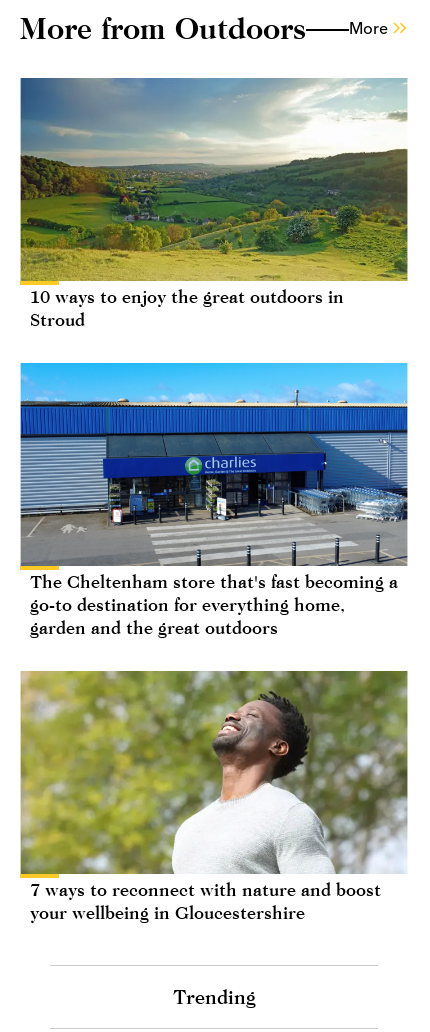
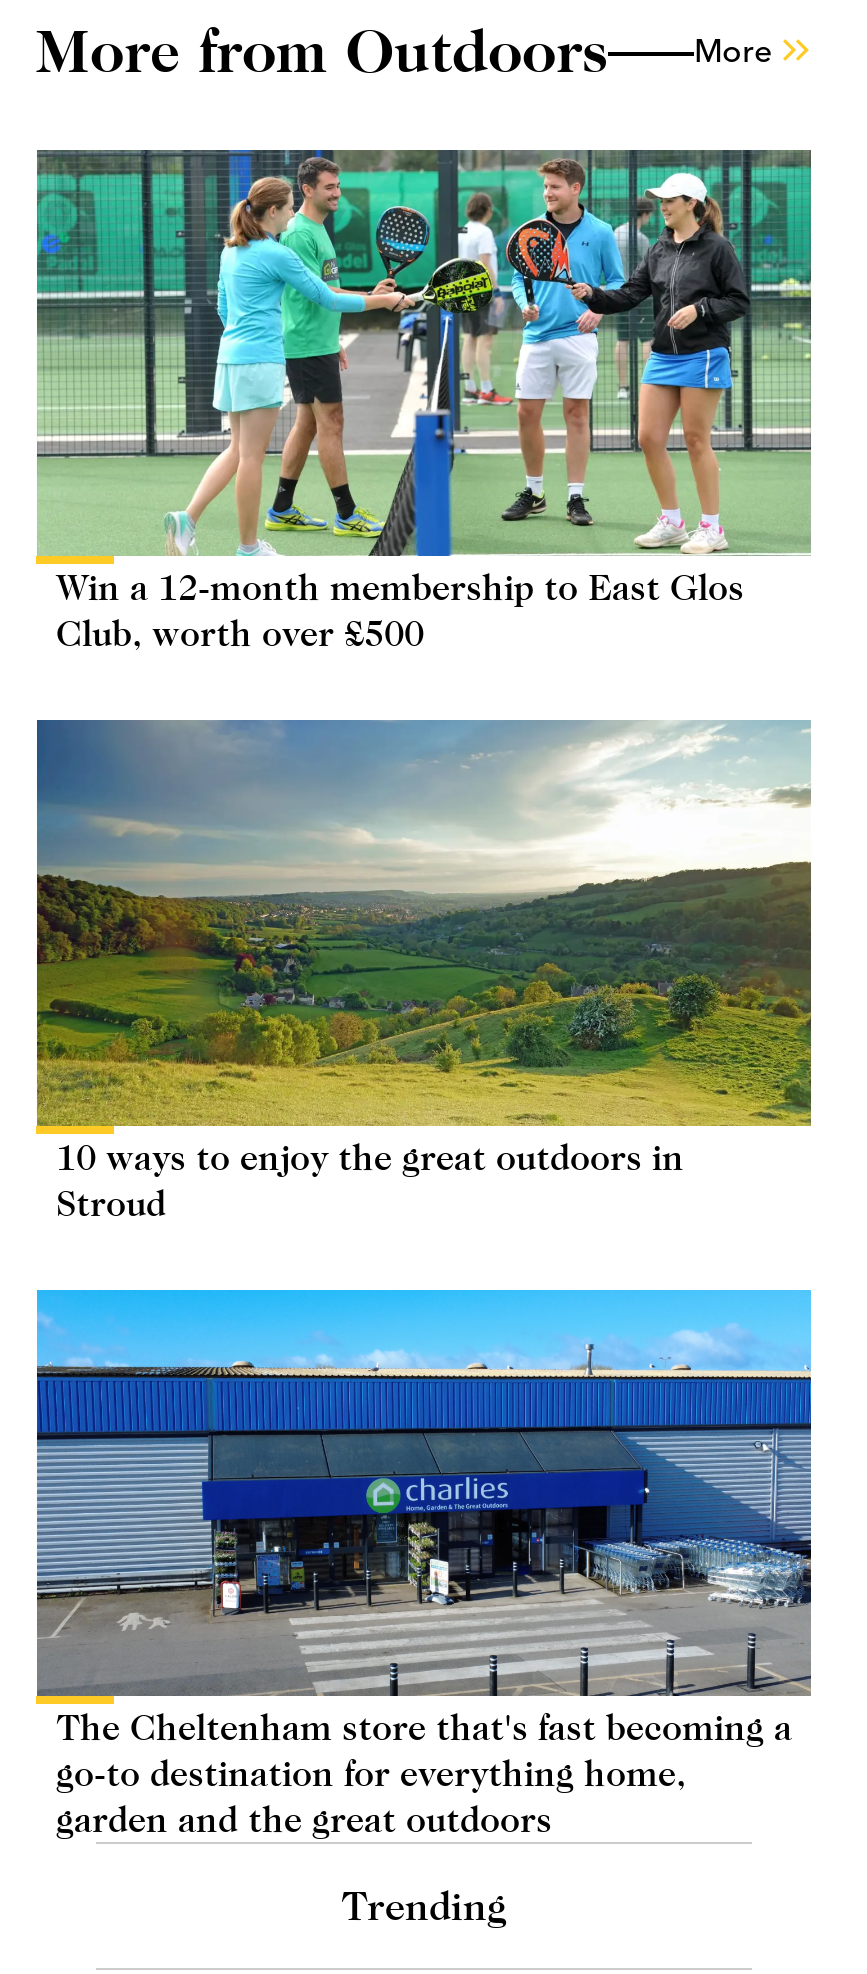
+ [image]
+ Win a 12-month membership to East Glos
+ Club, worth over £500

moved down: [image] | 10 ways to enjoy the great outdoors in | Stroud | The Cheltenham store that's fast becoming a | go-to destination for everything home, | garden and the great outdoors

- [image]
- 7 ways to reconnect with nature and boost
- your wellbeing in Gloucestershire
